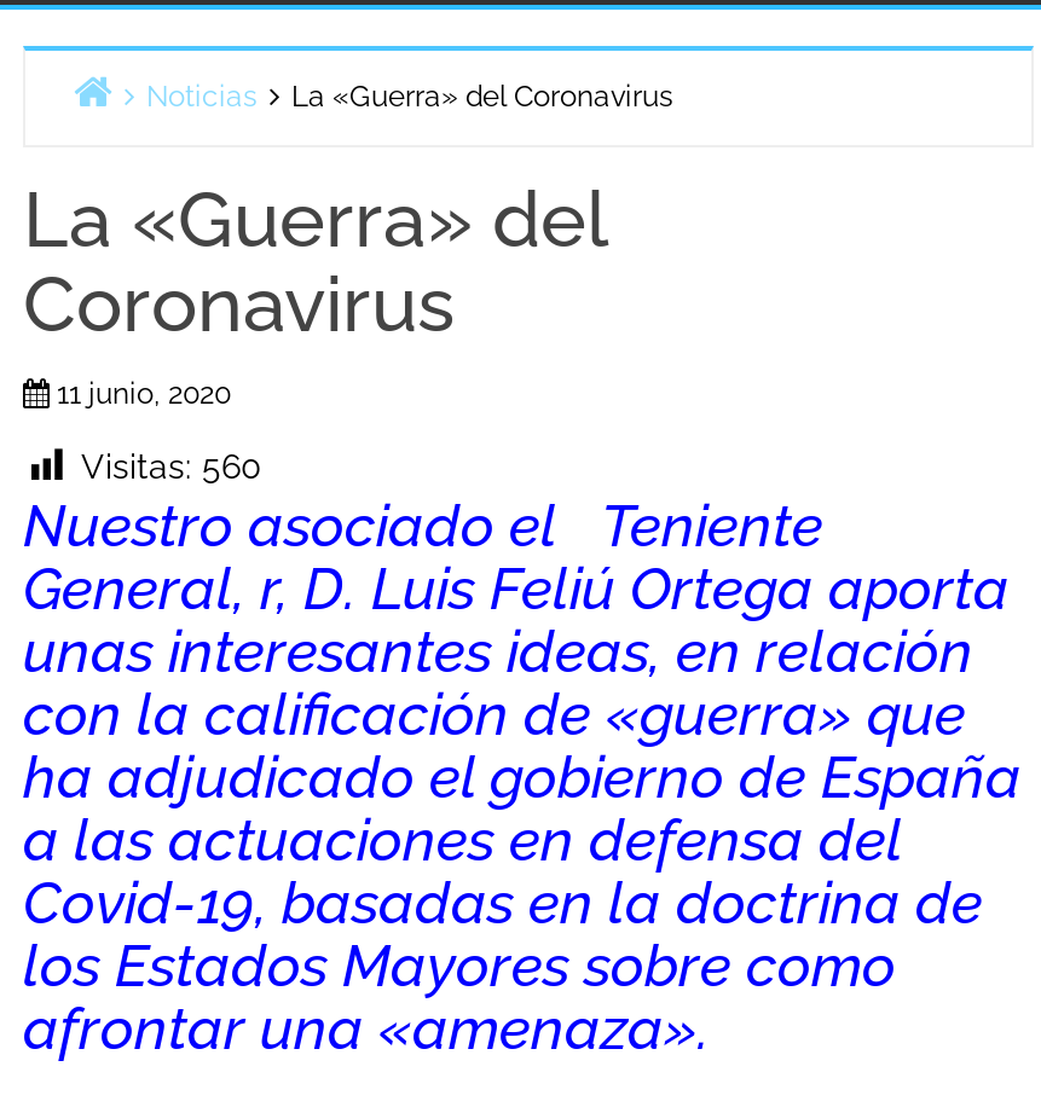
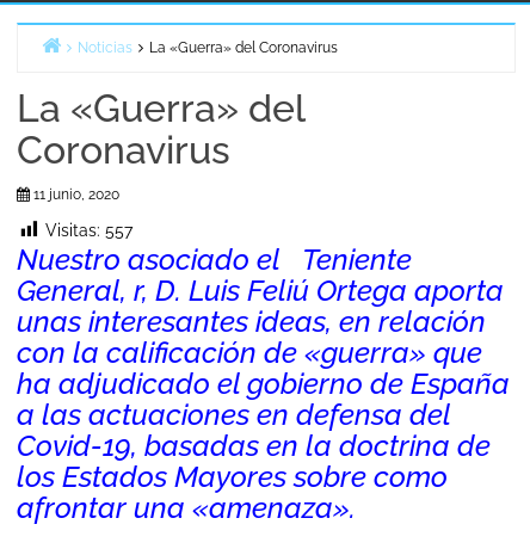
- Visitas: 560
+ Visitas: 557
